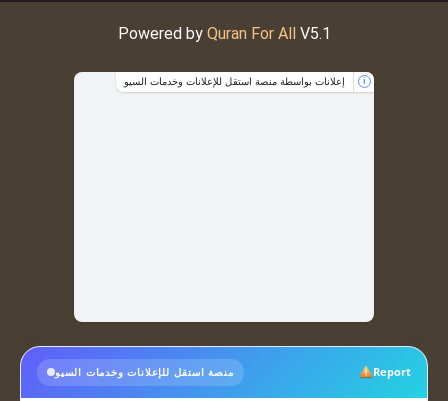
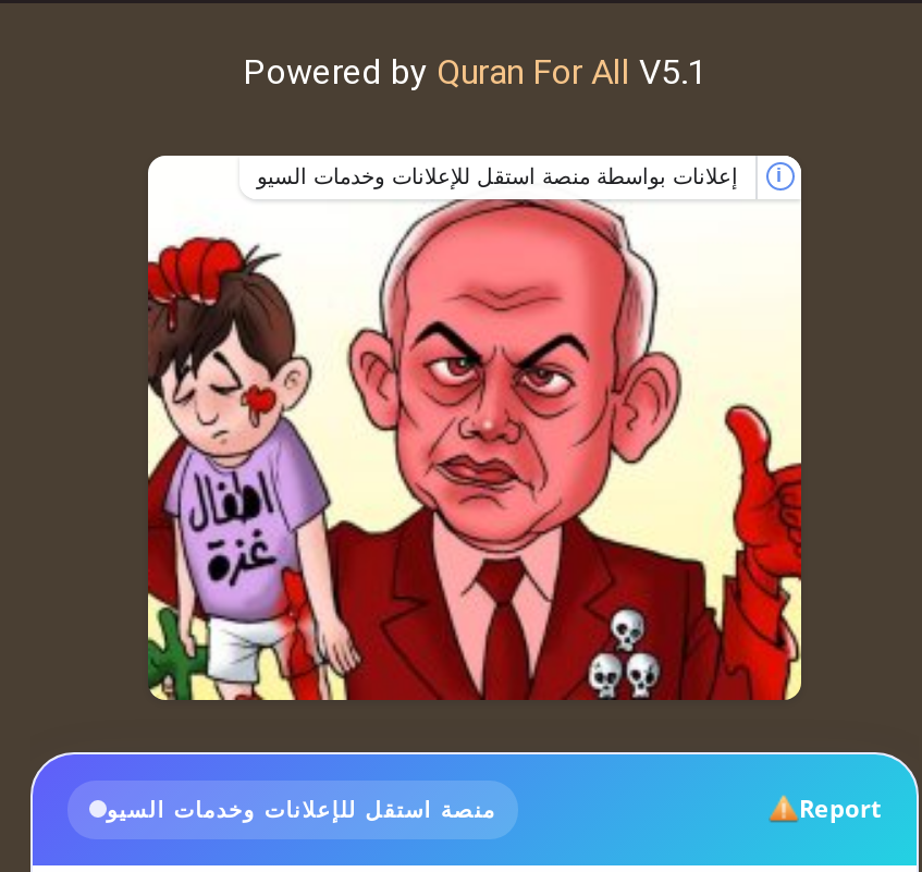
+ [image]
